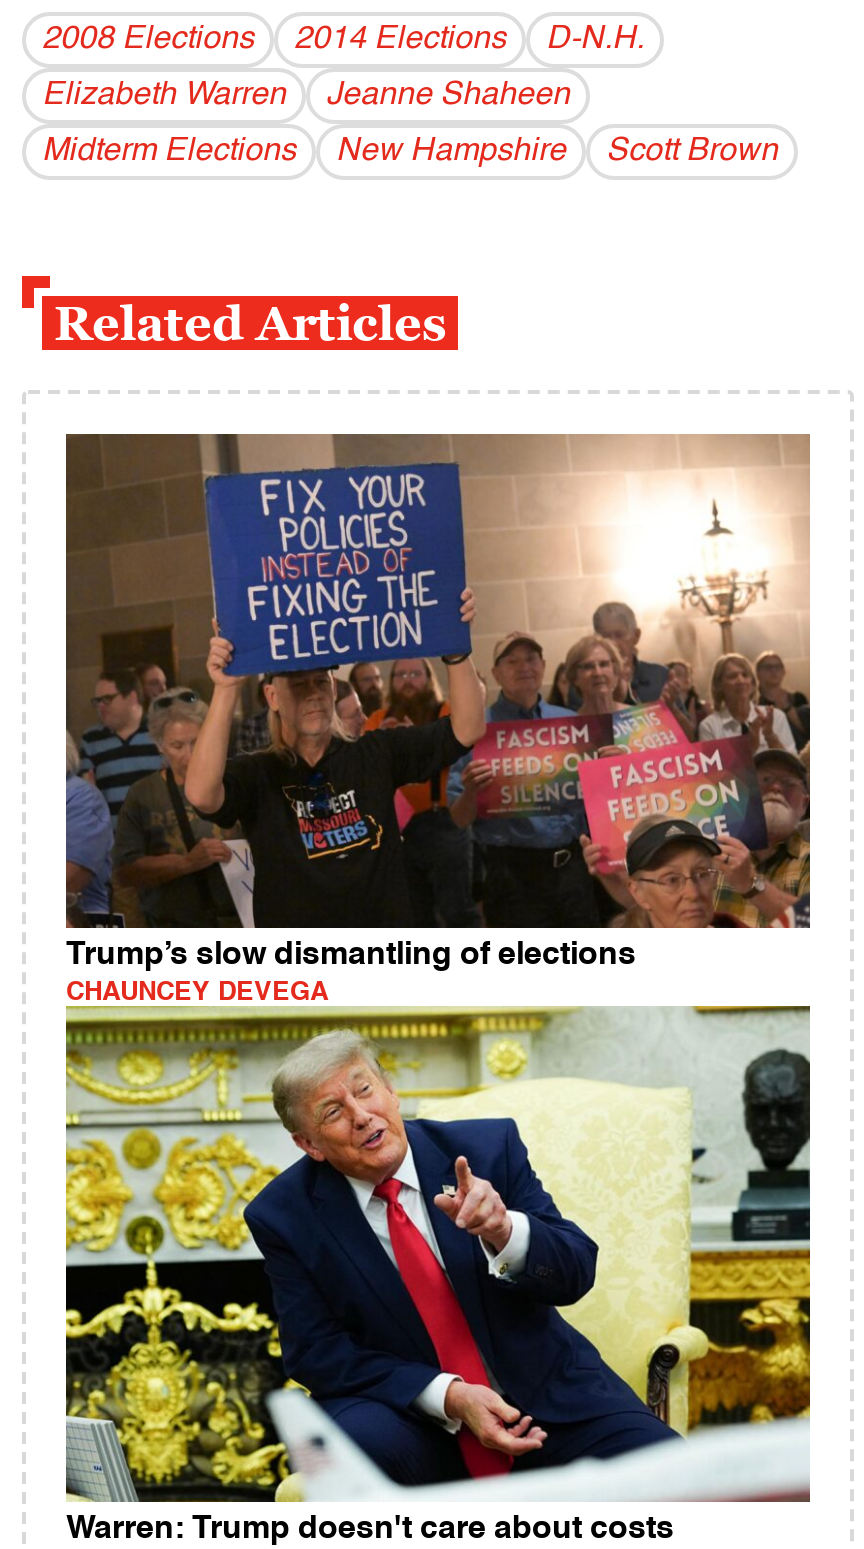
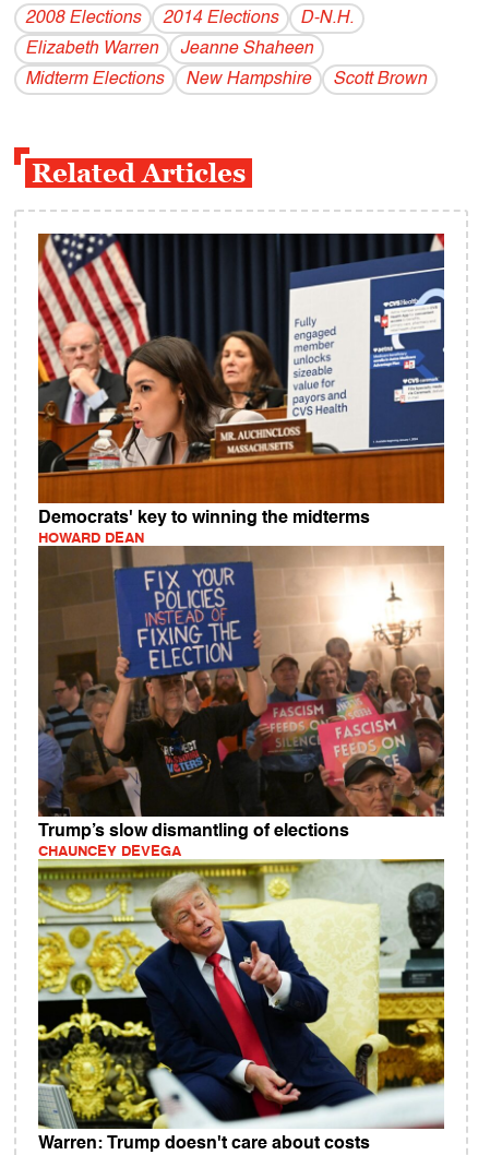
+ [image]
+ Democrats' key to winning the midterms
+ HOWARD DEAN
